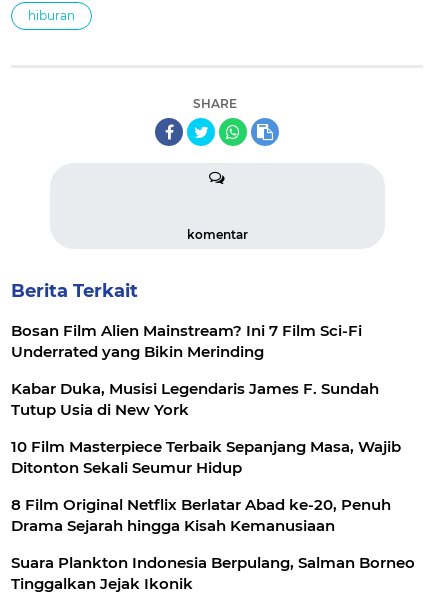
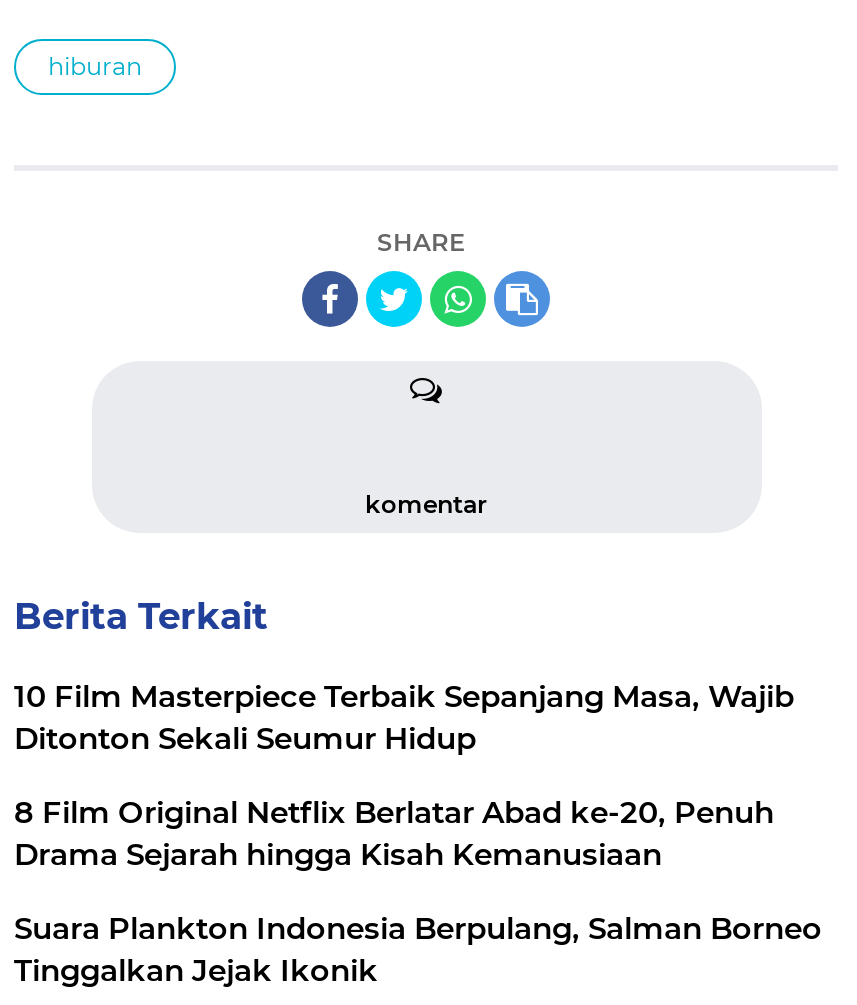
- Bosan Film Alien Mainstream? Ini 7 Film Sci-Fi
- Underrated yang Bikin Merinding
- Kabar Duka, Musisi Legendaris James F. Sundah
- Tutup Usia di New York
